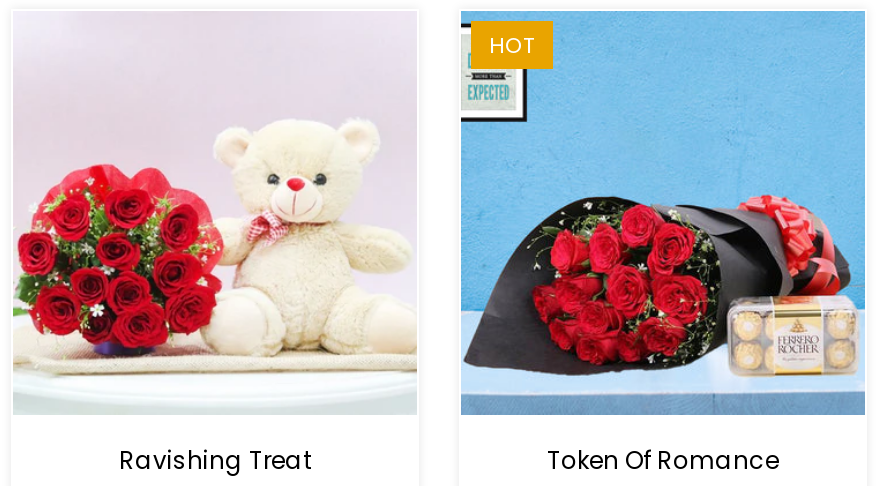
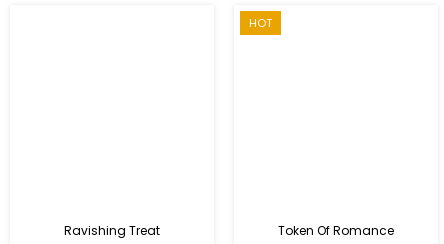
- [image]

- [image]
